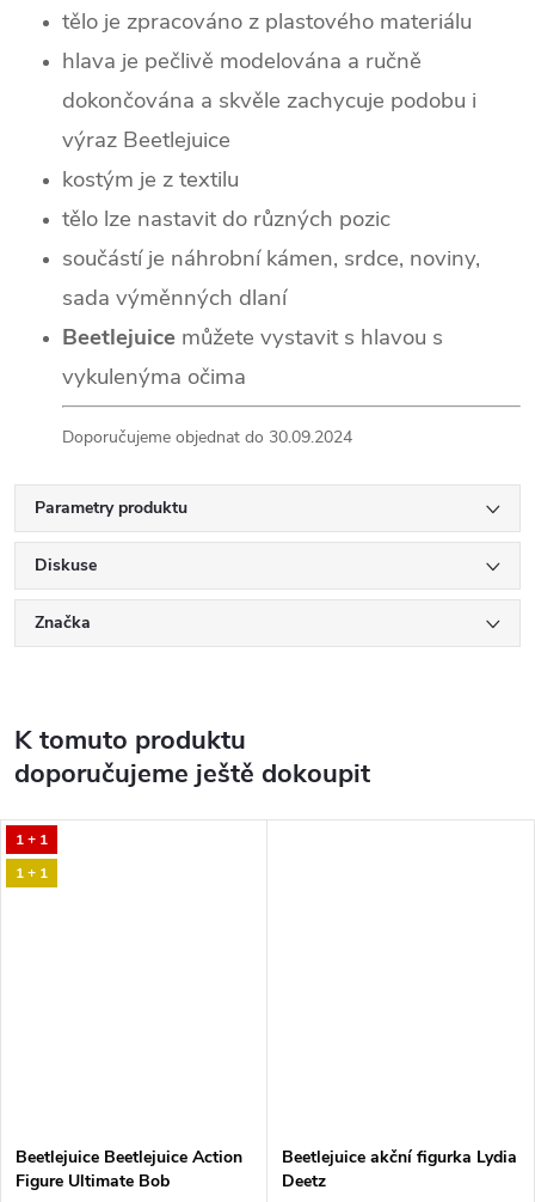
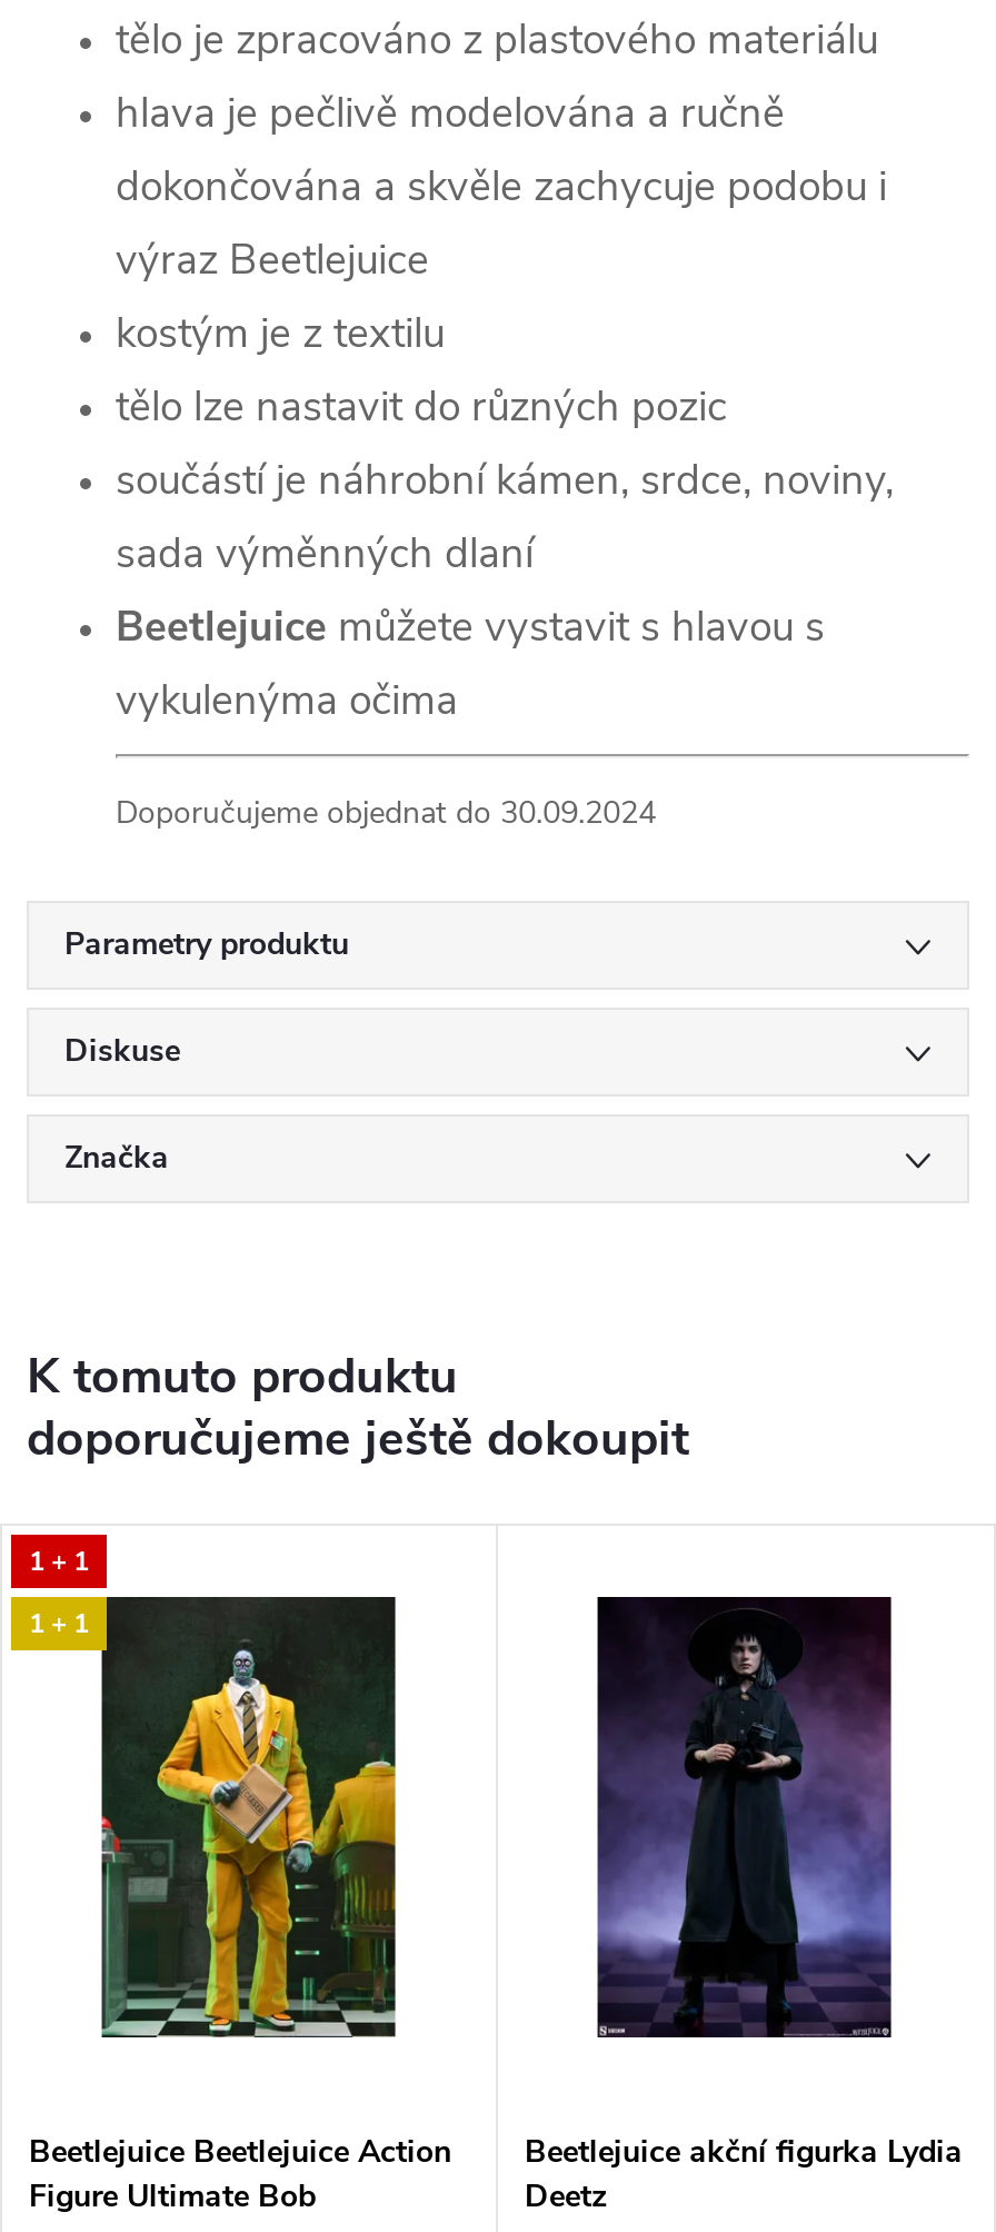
+ [image]

+ [image]
